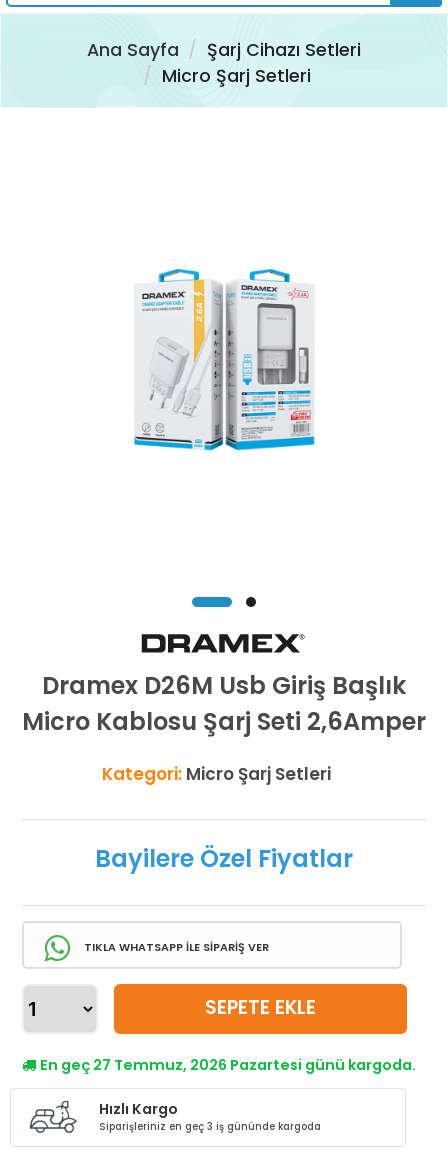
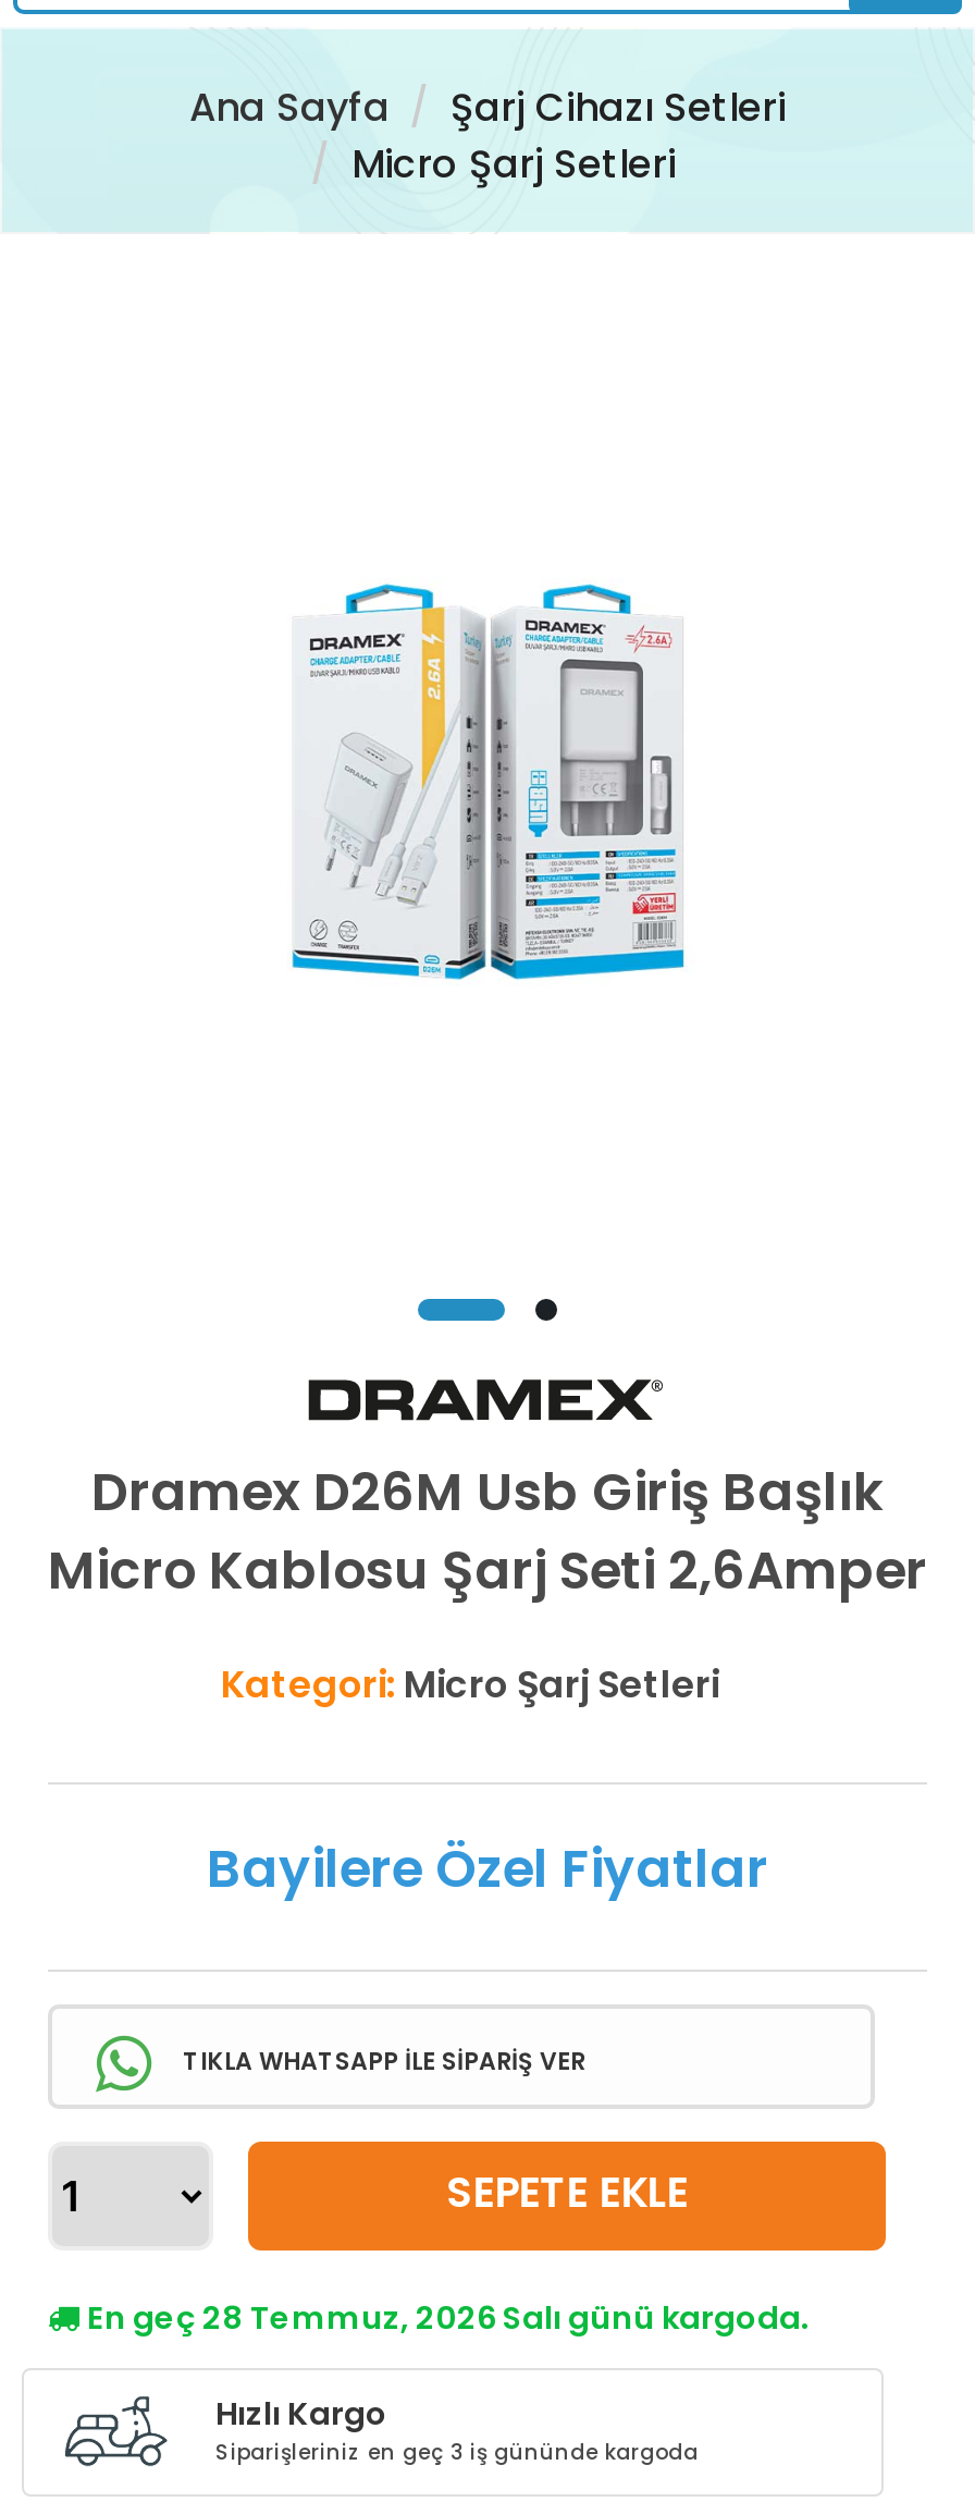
- En geç 27 Temmuz, 2026 Pazartesi günü kargoda.
+ En geç 28 Temmuz, 2026 Salı günü kargoda.
